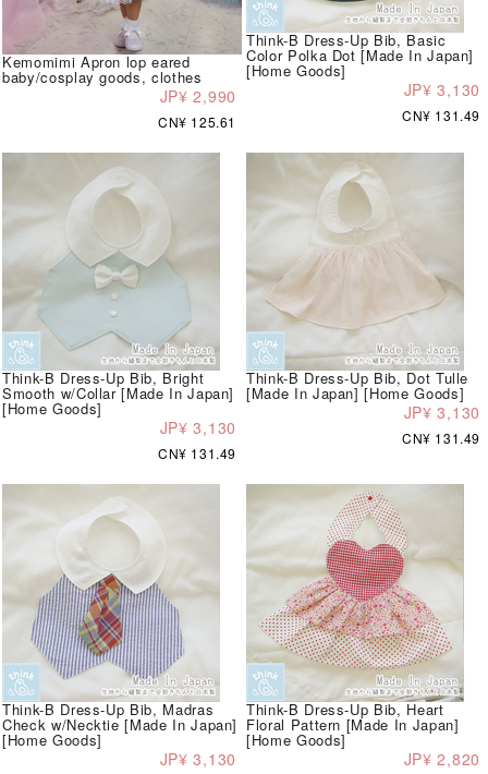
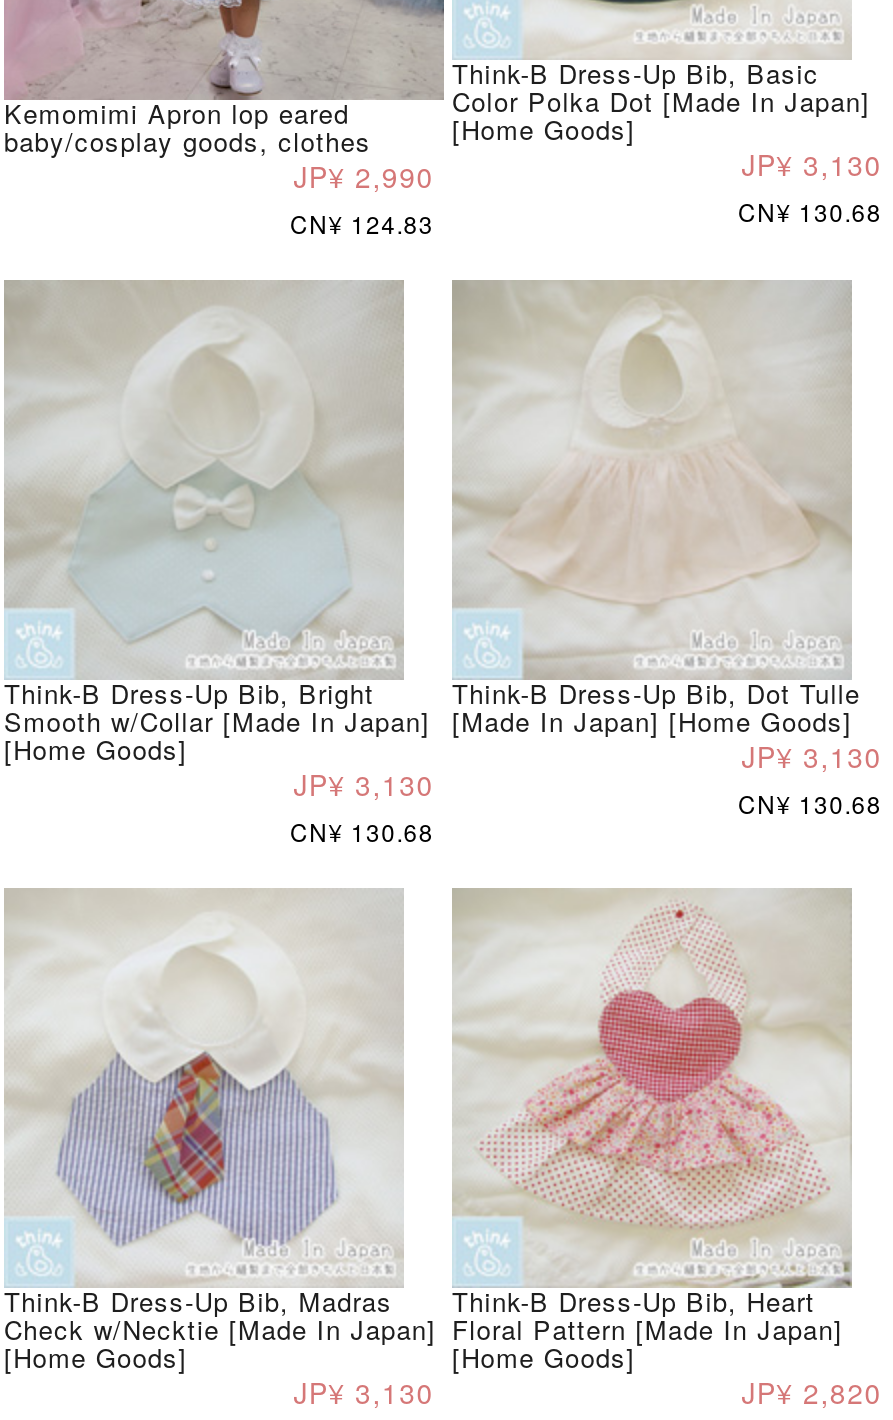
- CN¥ 131.49
+ CN¥ 130.68

- CN¥ 125.61
+ CN¥ 124.83

- CN¥ 131.49
+ CN¥ 130.68

- CN¥ 131.49
+ CN¥ 130.68
